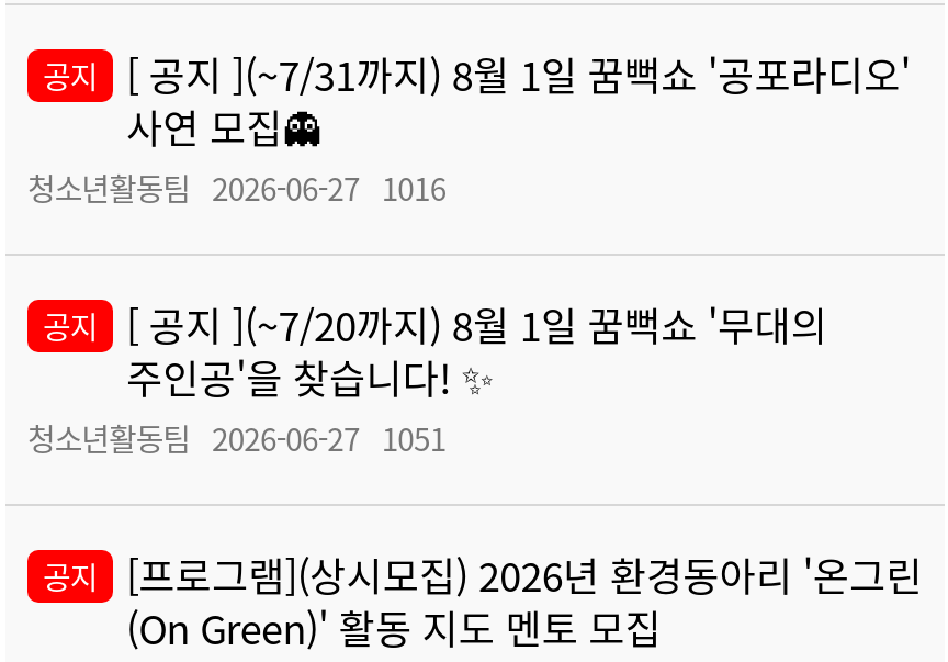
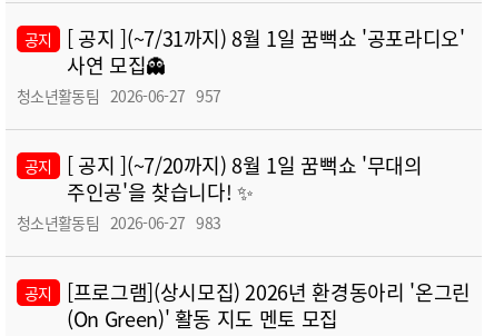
- 청소년활동팀 2026-06-27 1016
+ 청소년활동팀 2026-06-27 957

- 청소년활동팀 2026-06-27 1051
+ 청소년활동팀 2026-06-27 983
